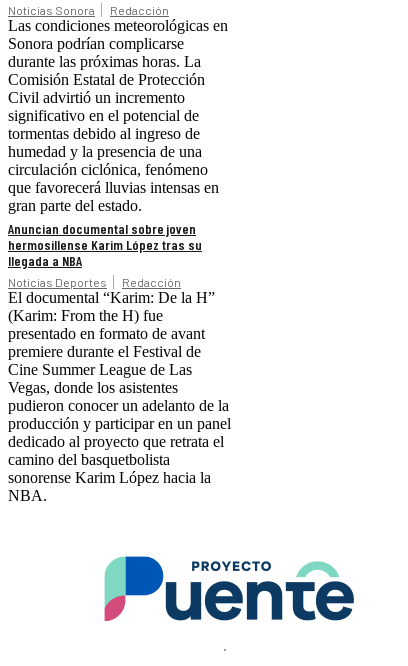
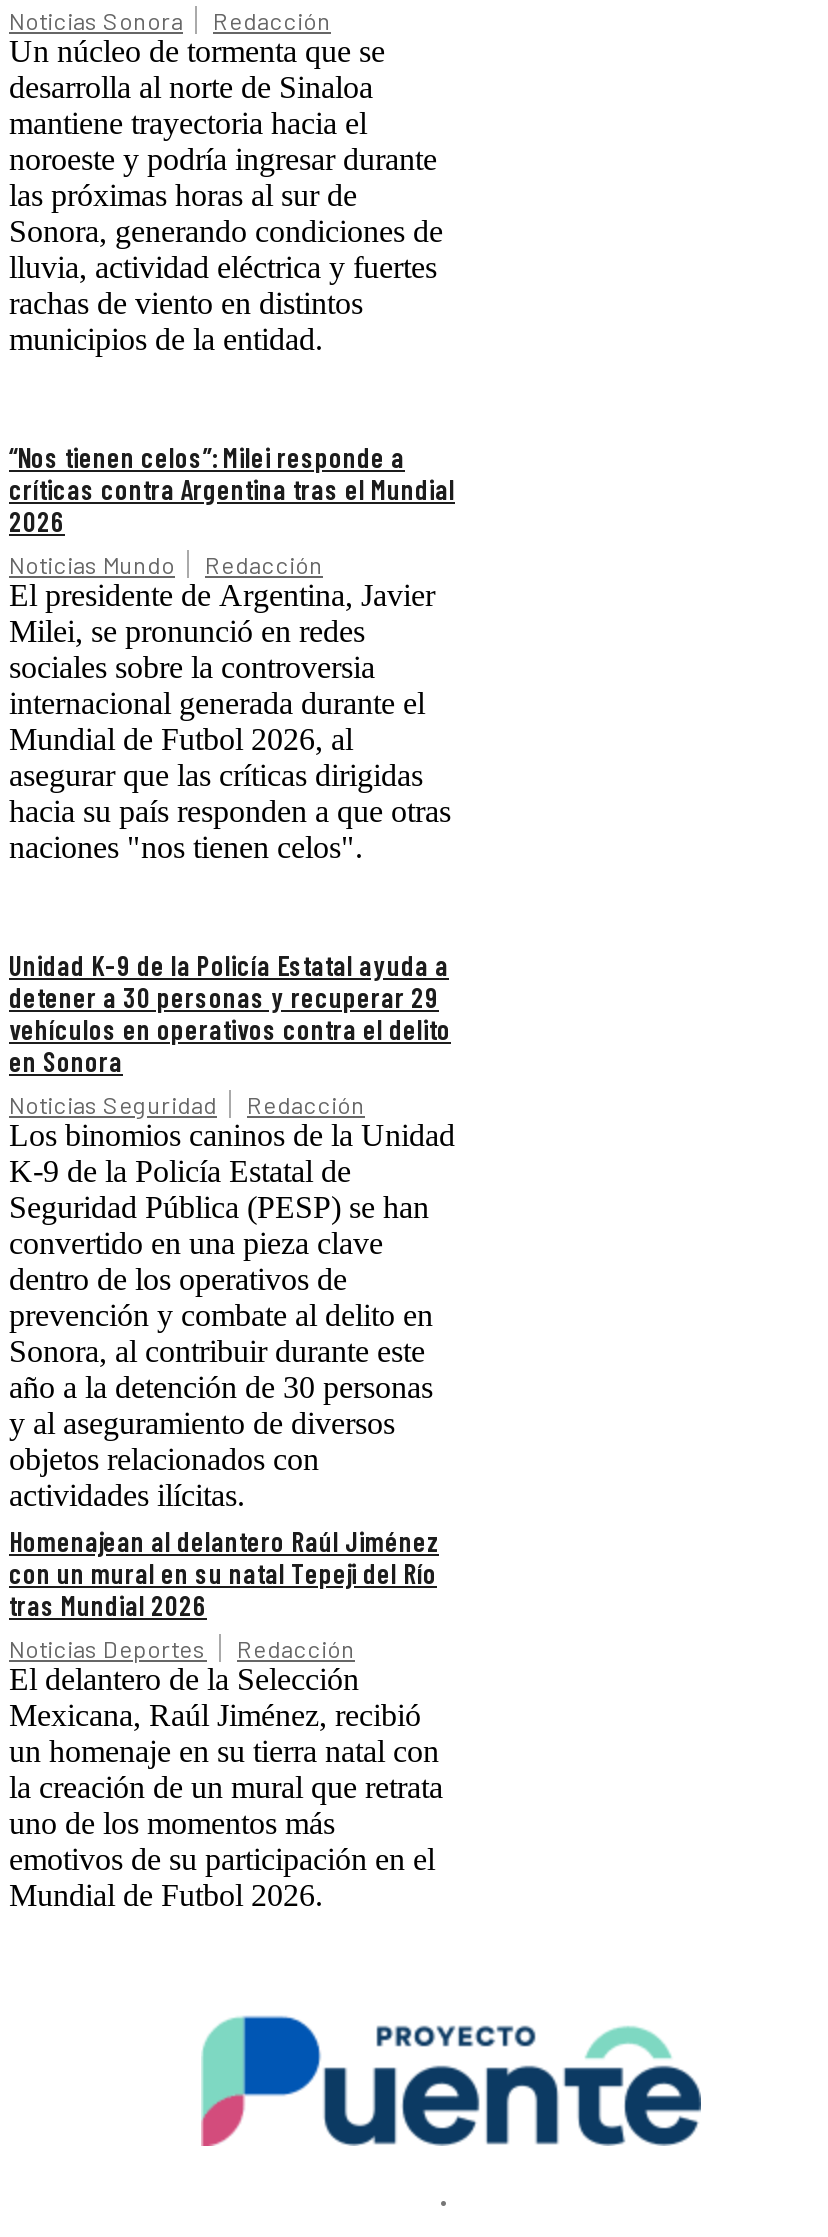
- Las condiciones meteorológicas en
- Sonora podrían complicarse
- durante las próximas horas. La
- Comisión Estatal de Protección
- Civil advirtió un incremento
- significativo en el potencial de
- tormentas debido al ingreso de
- humedad y la presencia de una
- circulación ciclónica, fenómeno
- que favorecerá lluvias intensas en
- gran parte del estado.
- Anuncian documental sobre joven
- hermosillense Karim López tras su
- llegada a NBA
+ Un núcleo de tormenta que se
+ desarrolla al norte de Sinaloa
+ mantiene trayectoria hacia el
+ noroeste y podría ingresar durante
+ las próximas horas al sur de
+ Sonora, generando condiciones de
+ lluvia, actividad eléctrica y fuertes
+ rachas de viento en distintos
+ municipios de la entidad.
+ “Nos tienen celos”: Milei responde a
+ críticas contra Argentina tras el Mundial
+ 2026
+ Noticias Mundo
+ Redacción
+ El presidente de Argentina, Javier
+ Milei, se pronunció en redes
+ sociales sobre la controversia
+ internacional generada durante el
+ Mundial de Futbol 2026, al
+ asegurar que las críticas dirigidas
+ hacia su país responden a que otras
+ naciones "nos tienen celos".
+ Unidad K-9 de la Policía Estatal ayuda a
+ detener a 30 personas y recuperar 29
+ vehículos en operativos contra el delito
+ en Sonora
+ Noticias Seguridad
+ Redacción
+ Los binomios caninos de la Unidad
+ K-9 de la Policía Estatal de
+ Seguridad Pública (PESP) se han
+ convertido en una pieza clave
+ dentro de los operativos de
+ prevención y combate al delito en
+ Sonora, al contribuir durante este
+ año a la detención de 30 personas
+ y al aseguramiento de diversos
+ objetos relacionados con
+ actividades ilícitas.
+ Homenajean al delantero Raúl Jiménez
+ con un mural en su natal Tepeji del Río
+ tras Mundial 2026

moved down: Noticias Deportes | Redacción

- El documental “Karim: De la H”
- (Karim: From the H) fue
- presentado en formato de avant
- premiere durante el Festival de
- Cine Summer League de Las
- Vegas, donde los asistentes
- pudieron conocer un adelanto de la
- producción y participar en un panel
- dedicado al proyecto que retrata el
- camino del basquetbolista
- sonorense Karim López hacia la
- NBA.
+ El delantero de la Selección
+ Mexicana, Raúl Jiménez, recibió
+ un homenaje en su tierra natal con
+ la creación de un mural que retrata
+ uno de los momentos más
+ emotivos de su participación en el
+ Mundial de Futbol 2026.
